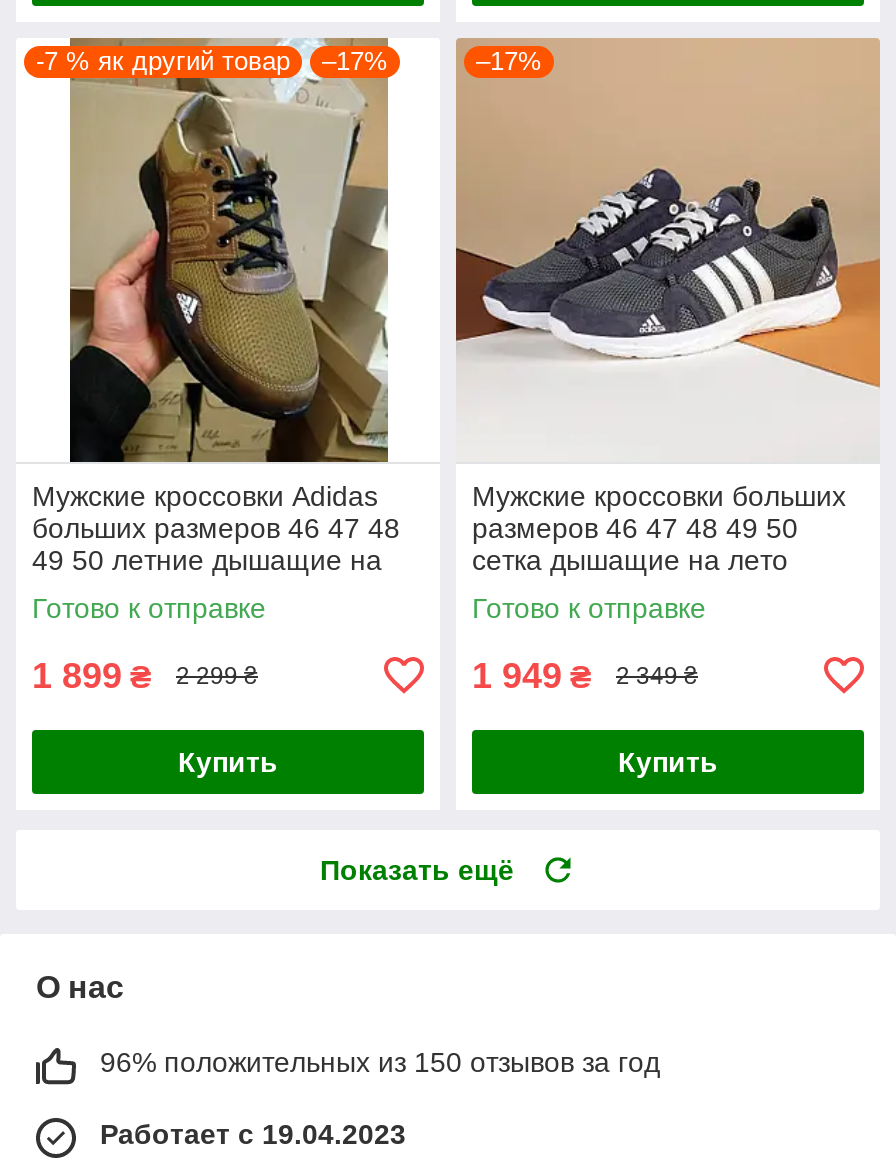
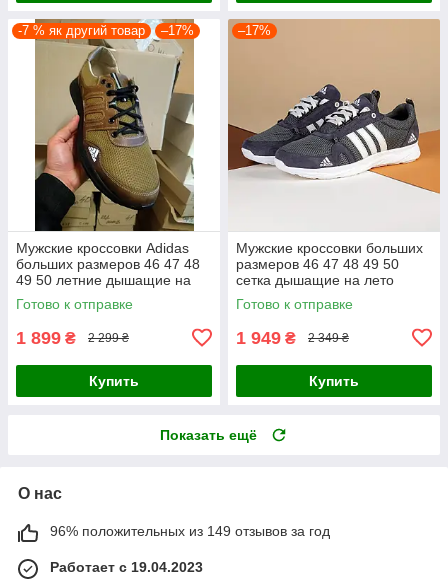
- 96% положительных из 150 отзывов за год
+ 96% положительных из 149 отзывов за год
